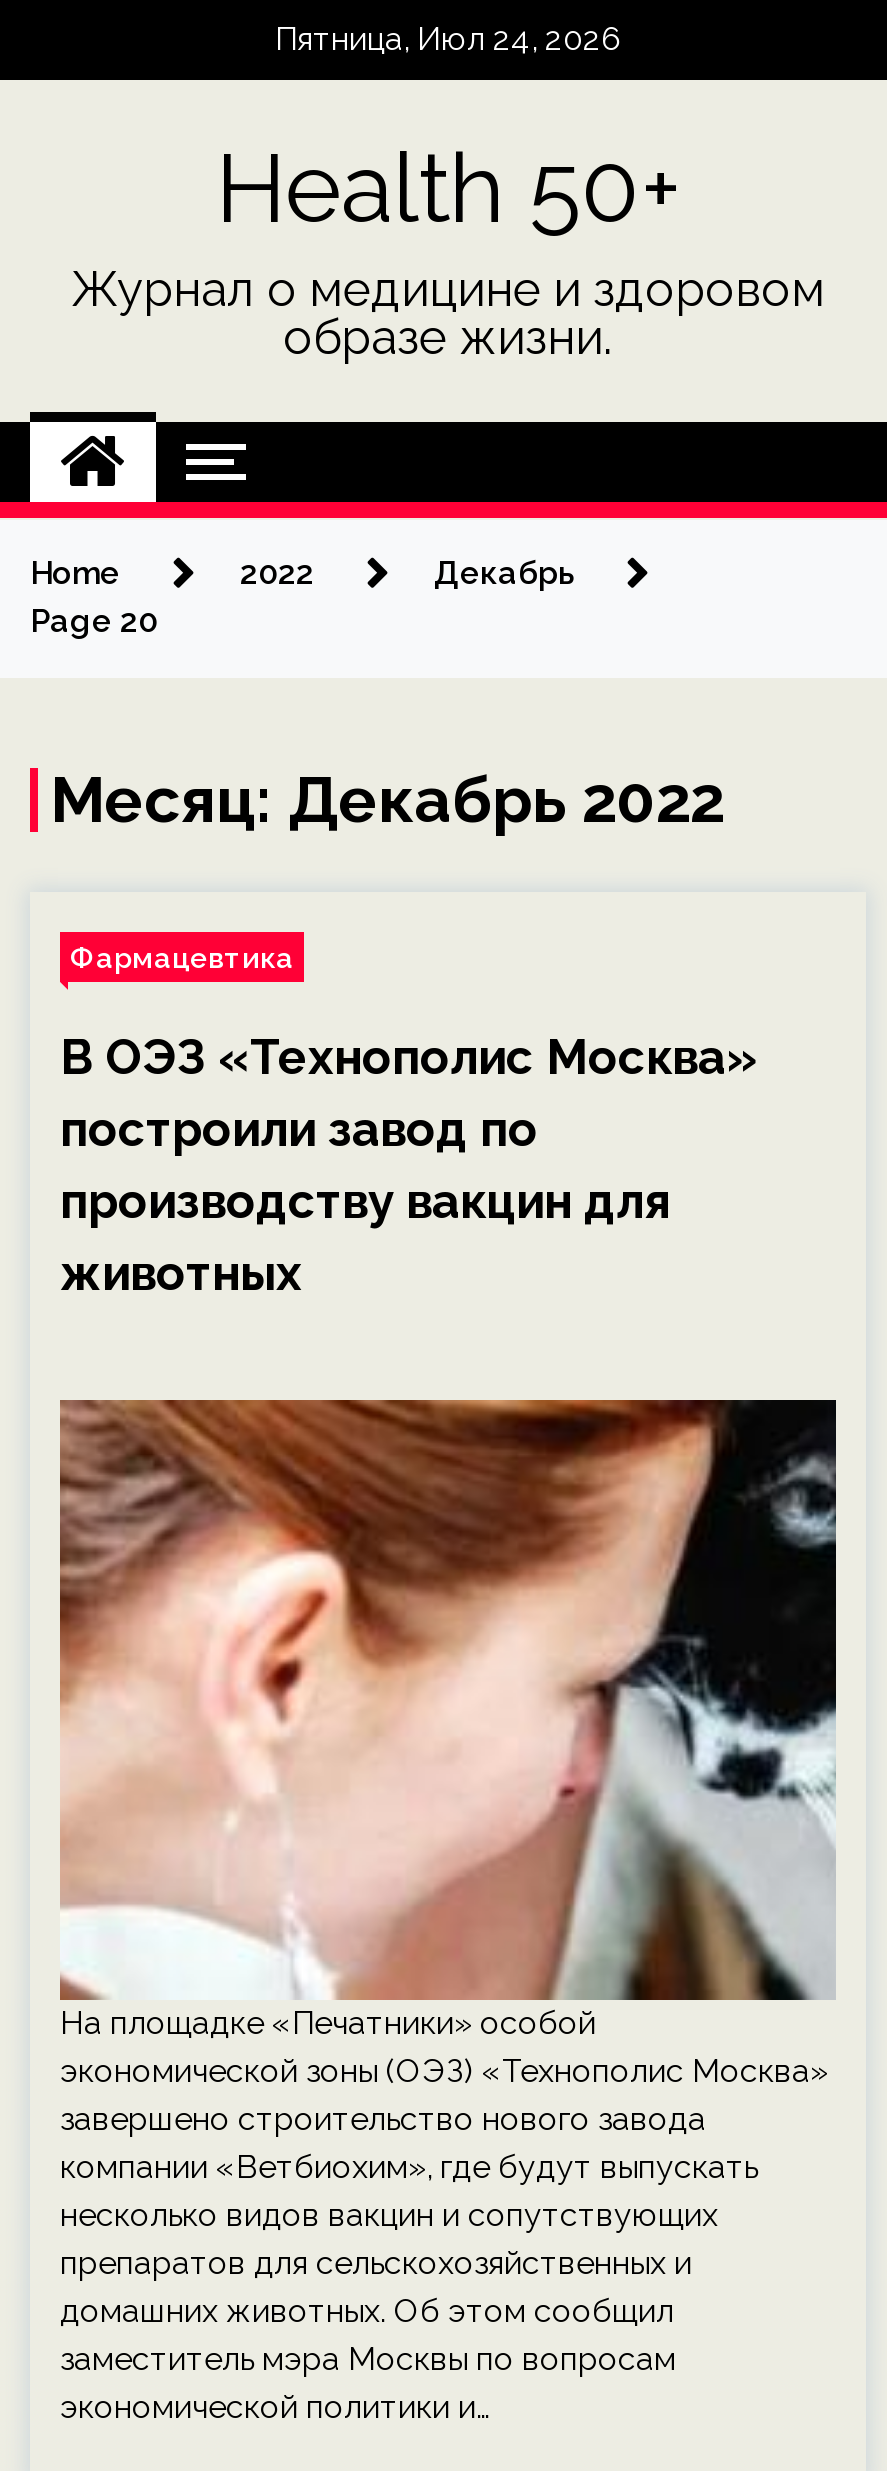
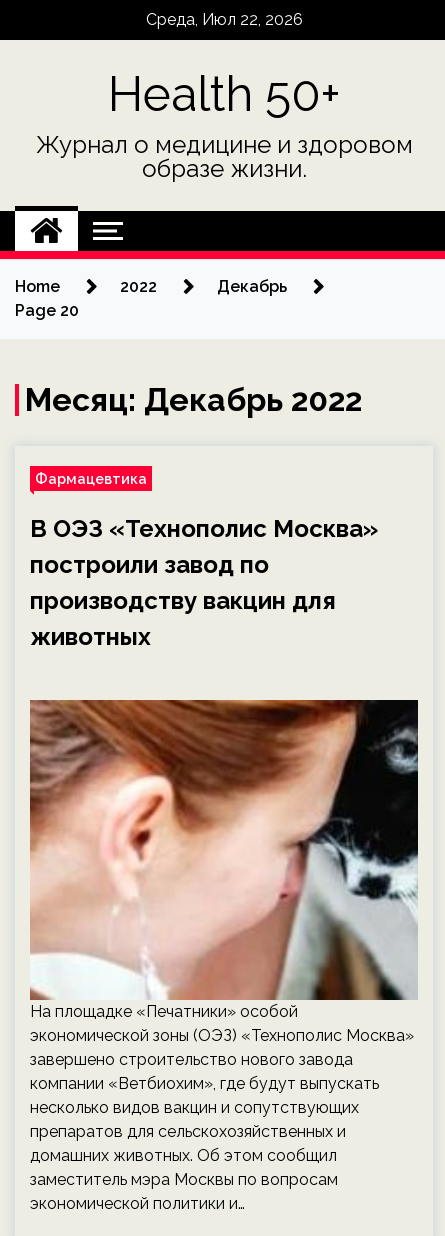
- Пятница, Июл 24, 2026
+ Среда, Июл 22, 2026
